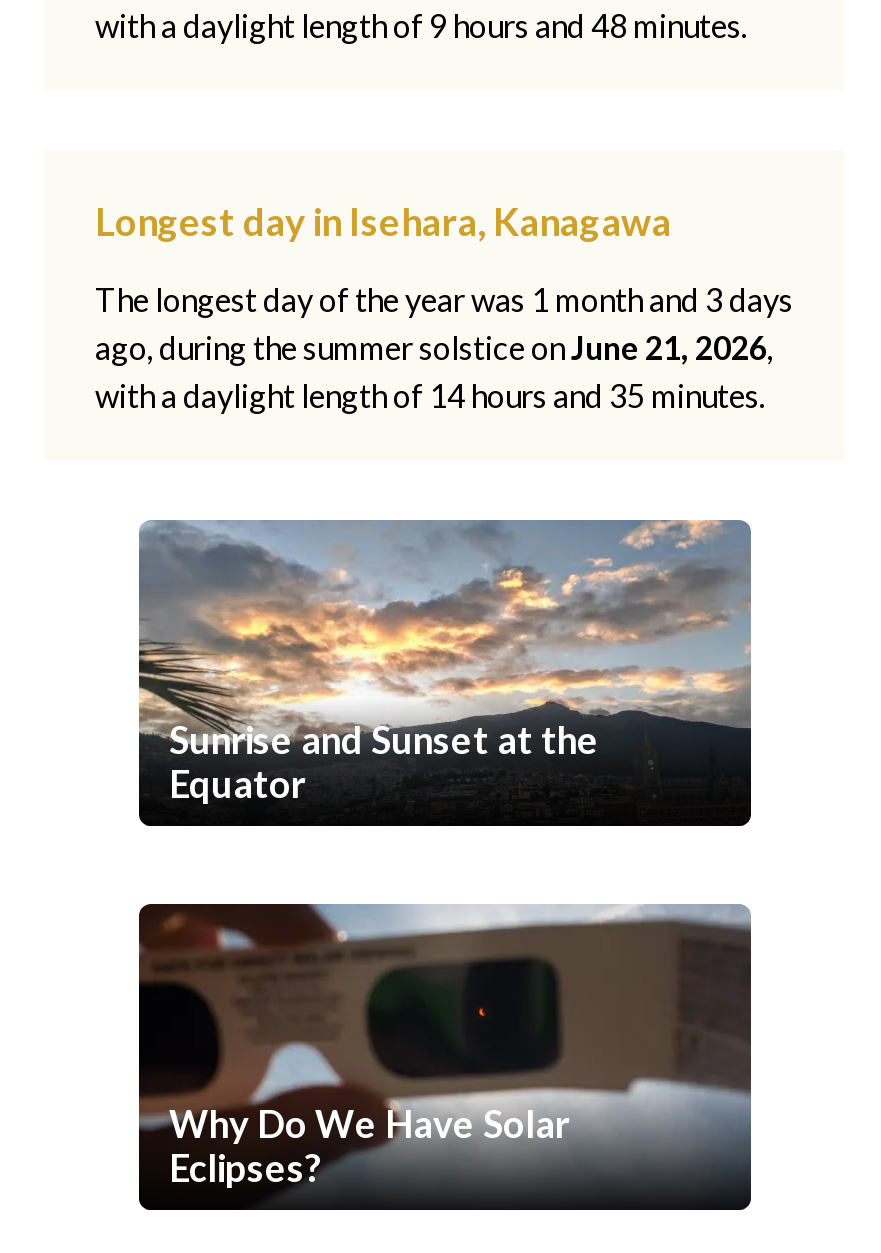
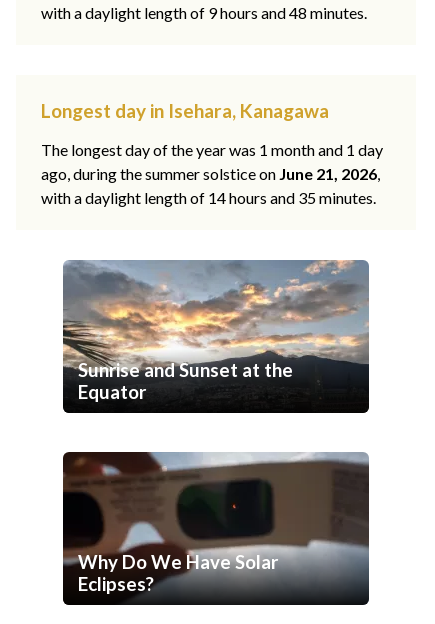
- The longest day of the year was 1 month and 3 days
+ The longest day of the year was 1 month and 1 day
